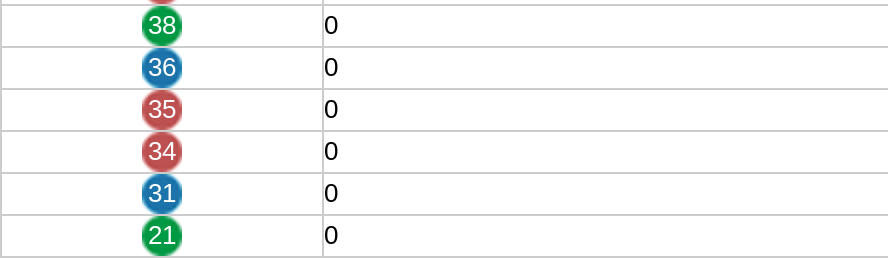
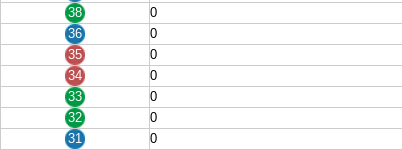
- 31
+ 33

- 21
+ 32
+ 0
+ 31
